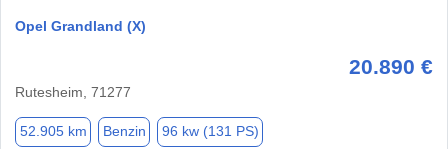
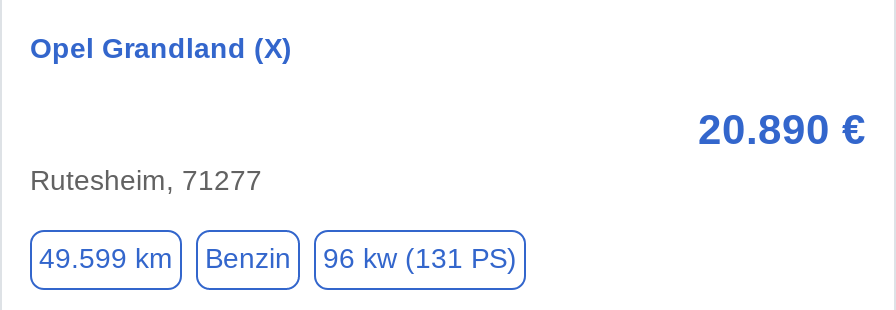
- 52.905 km Benzin 96 kw (131 PS)
+ 49.599 km Benzin 96 kw (131 PS)
